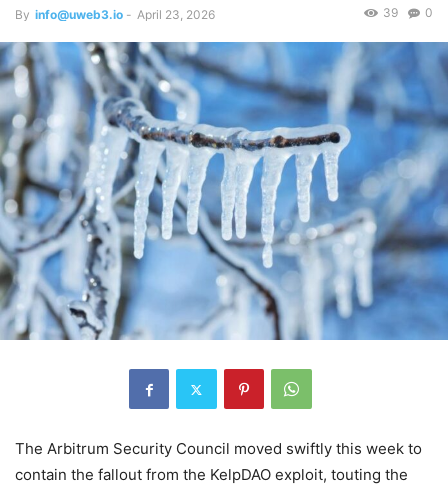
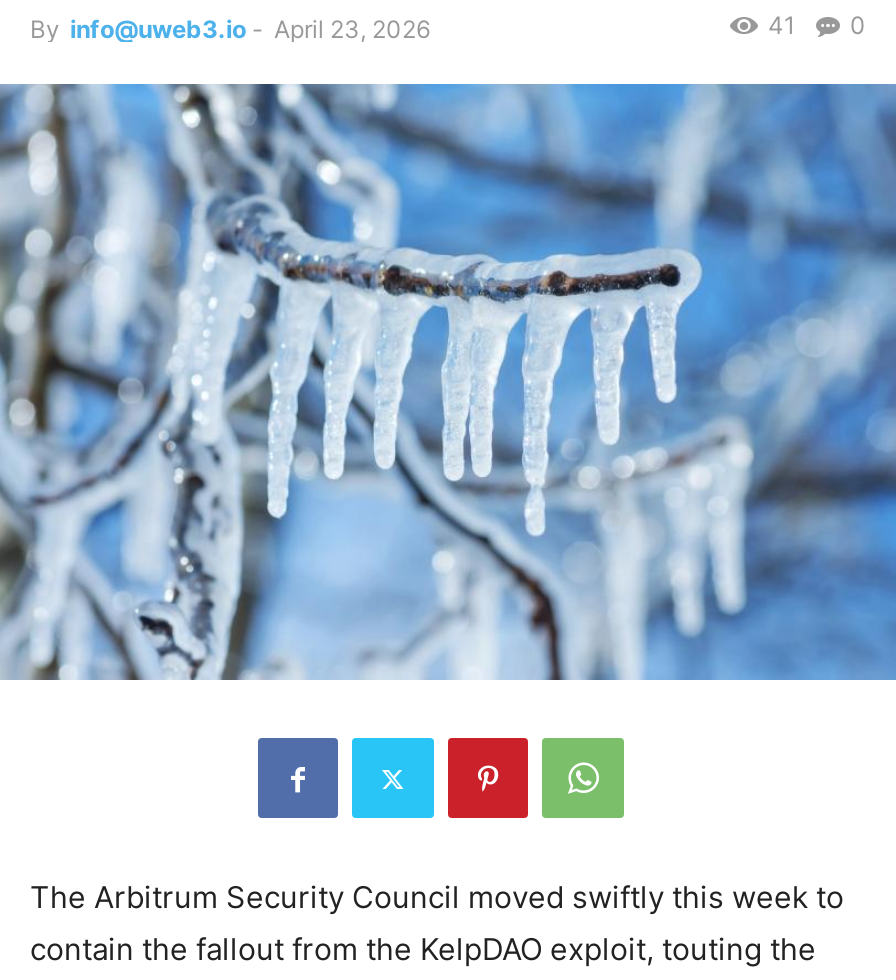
- 39 0
+ 41 0
